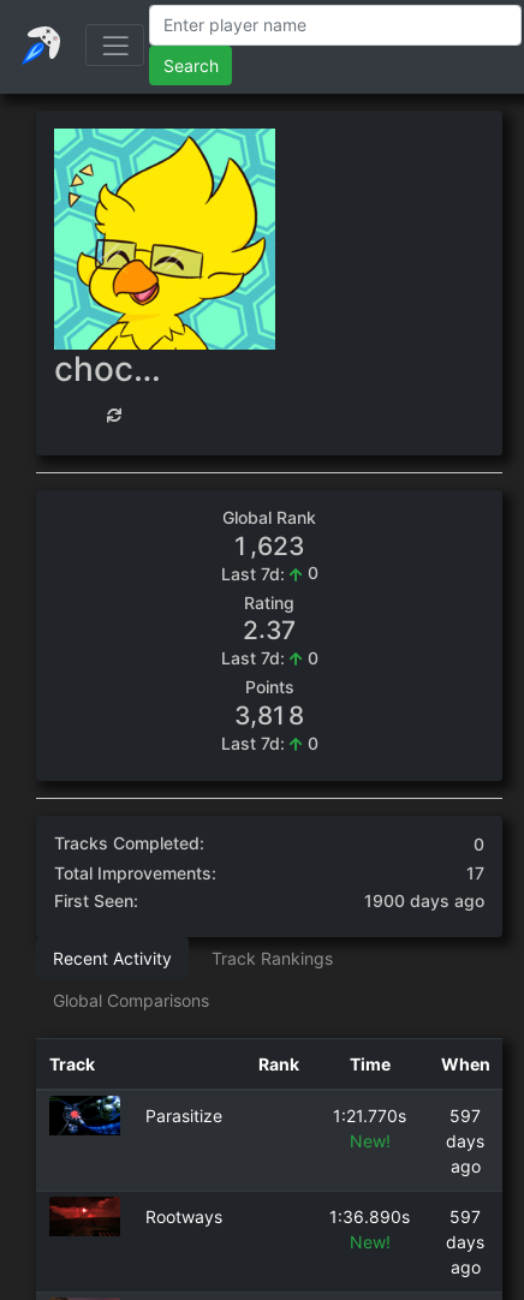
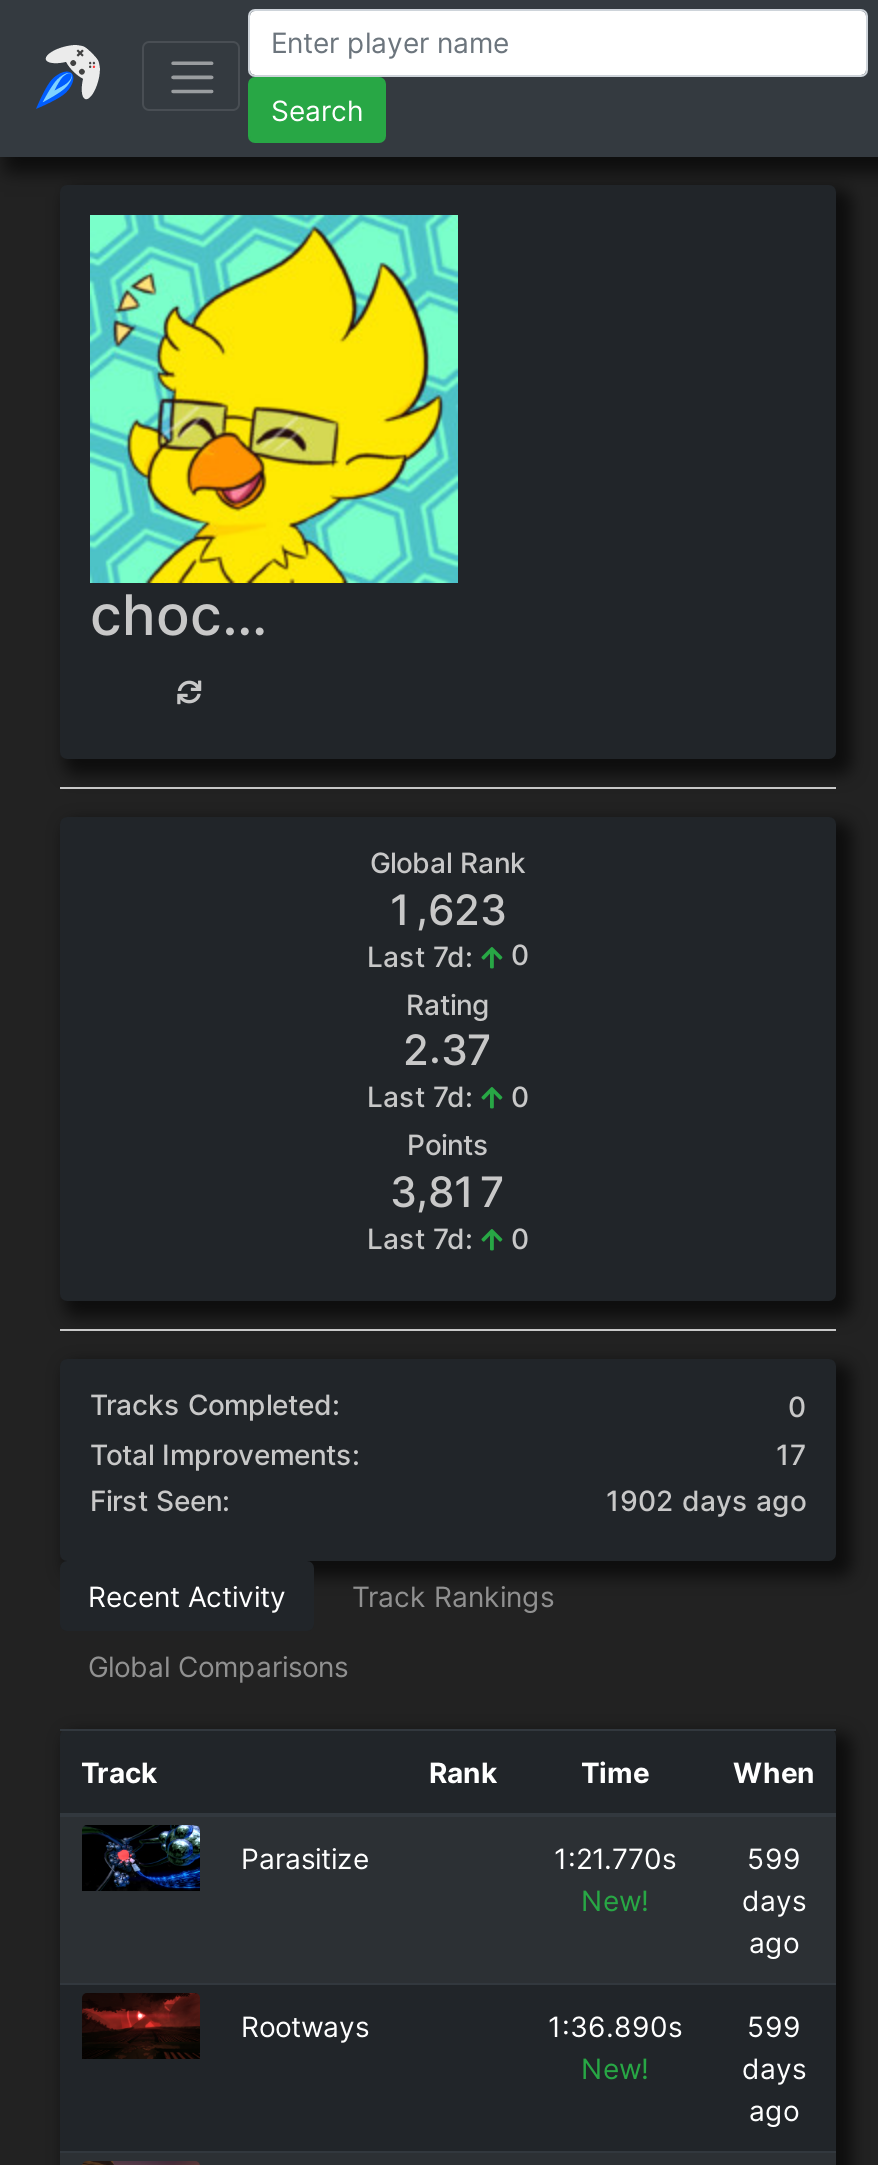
- 3,81 8
+ 3,81 7

- 1900 days ago
+ 1902 days ago

- 597
+ 599

- 1:36.890s 597
+ 1:36.890s 599
